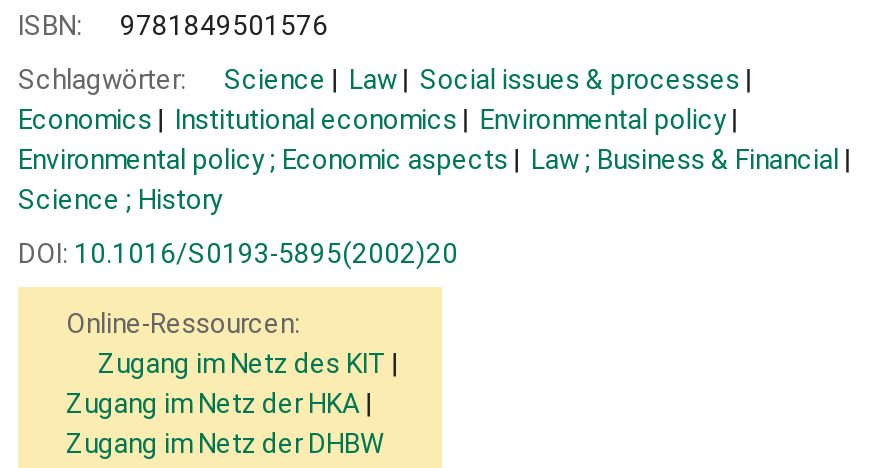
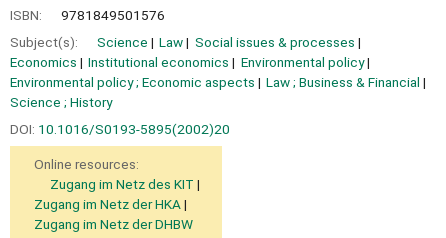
- Schlagwörter:
+ Subject(s):

- Online-Ressourcen:
+ Online resources:
